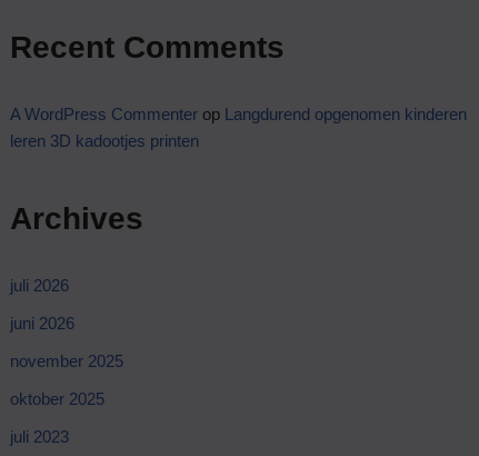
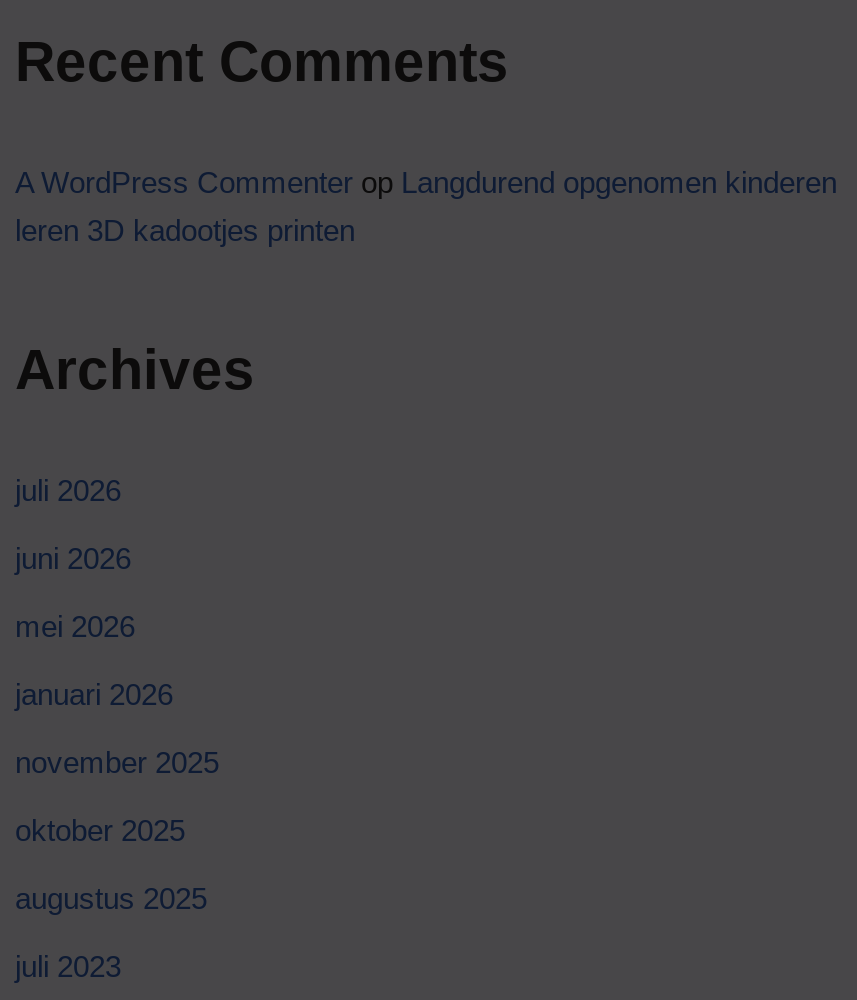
+ mei 2026
+ januari 2026

+ augustus 2025
